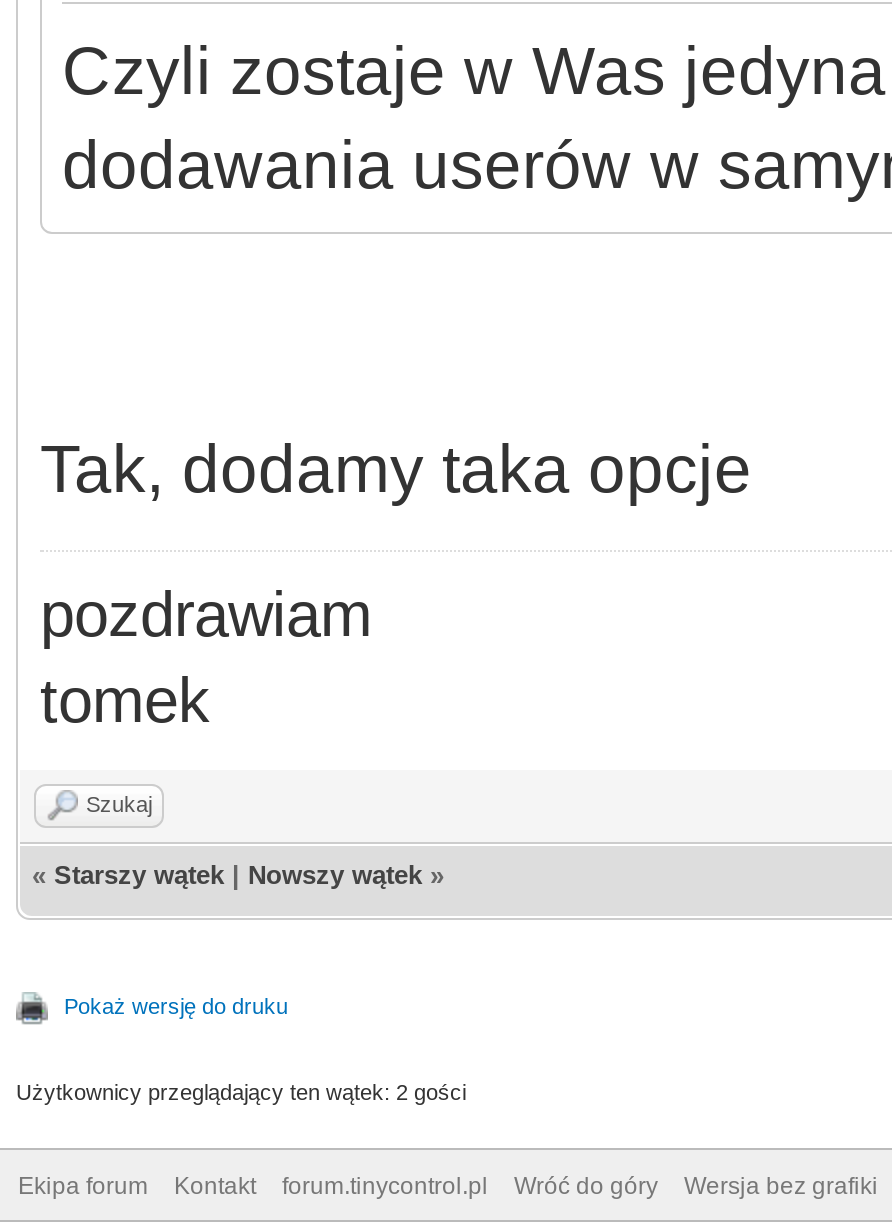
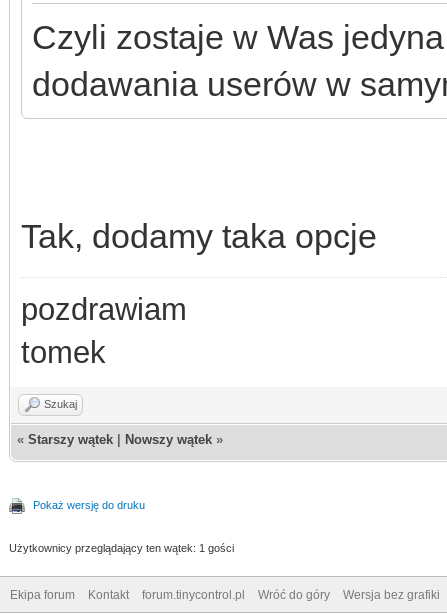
- Użytkownicy przeglądający ten wątek: 2 gości
+ Użytkownicy przeglądający ten wątek: 1 gości
